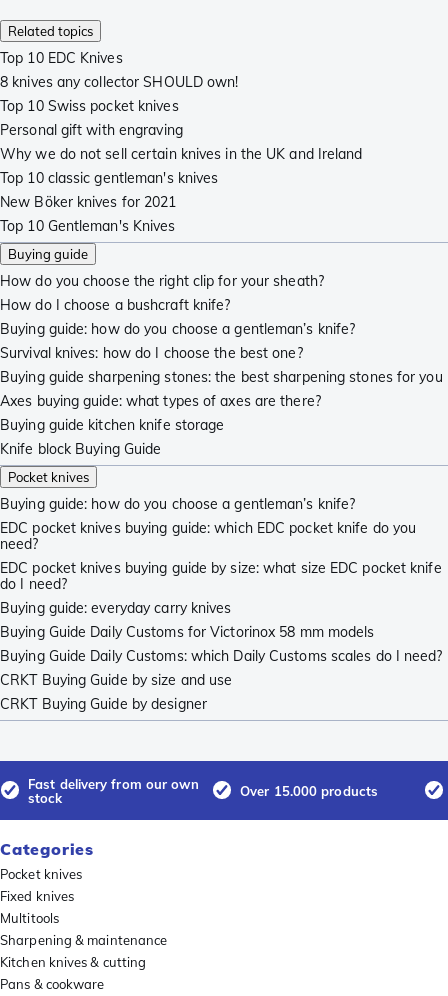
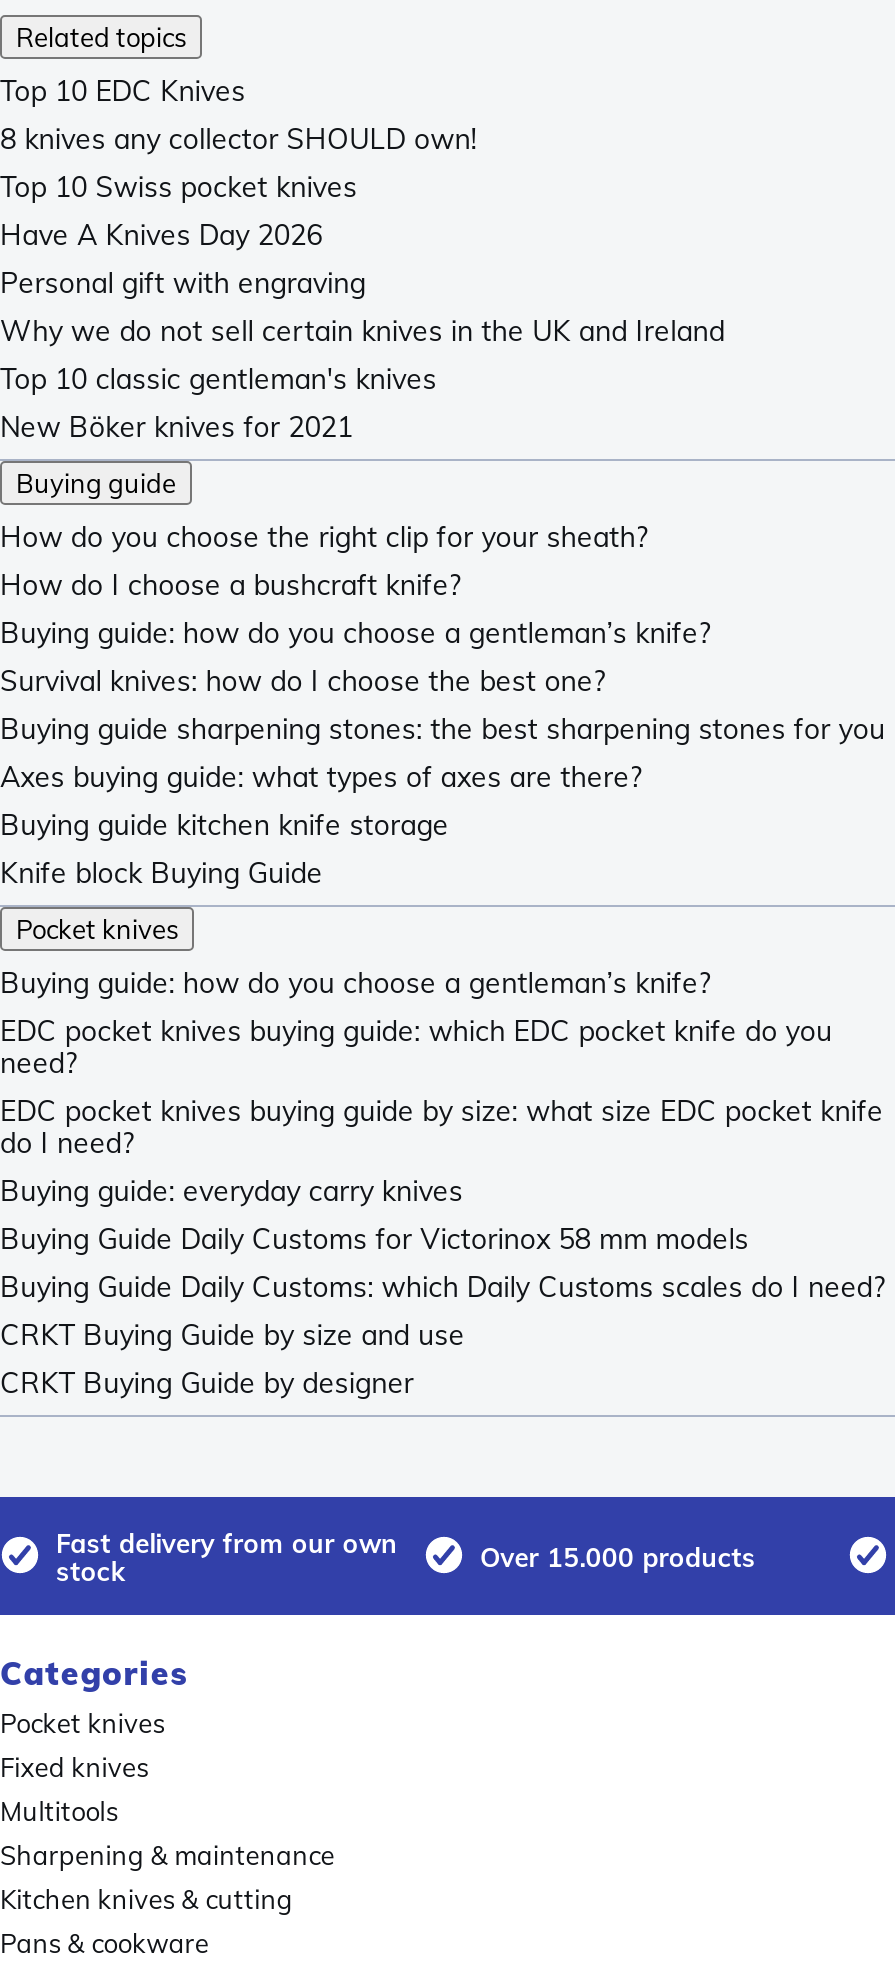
+ Have A Knives Day 2026

moved down: Personal gift with engraving | Why we do not sell certain knives in the UK and Ireland | Top 10 classic gentleman's knives | New Böker knives for 2021

- Top 10 Gentleman's Knives
